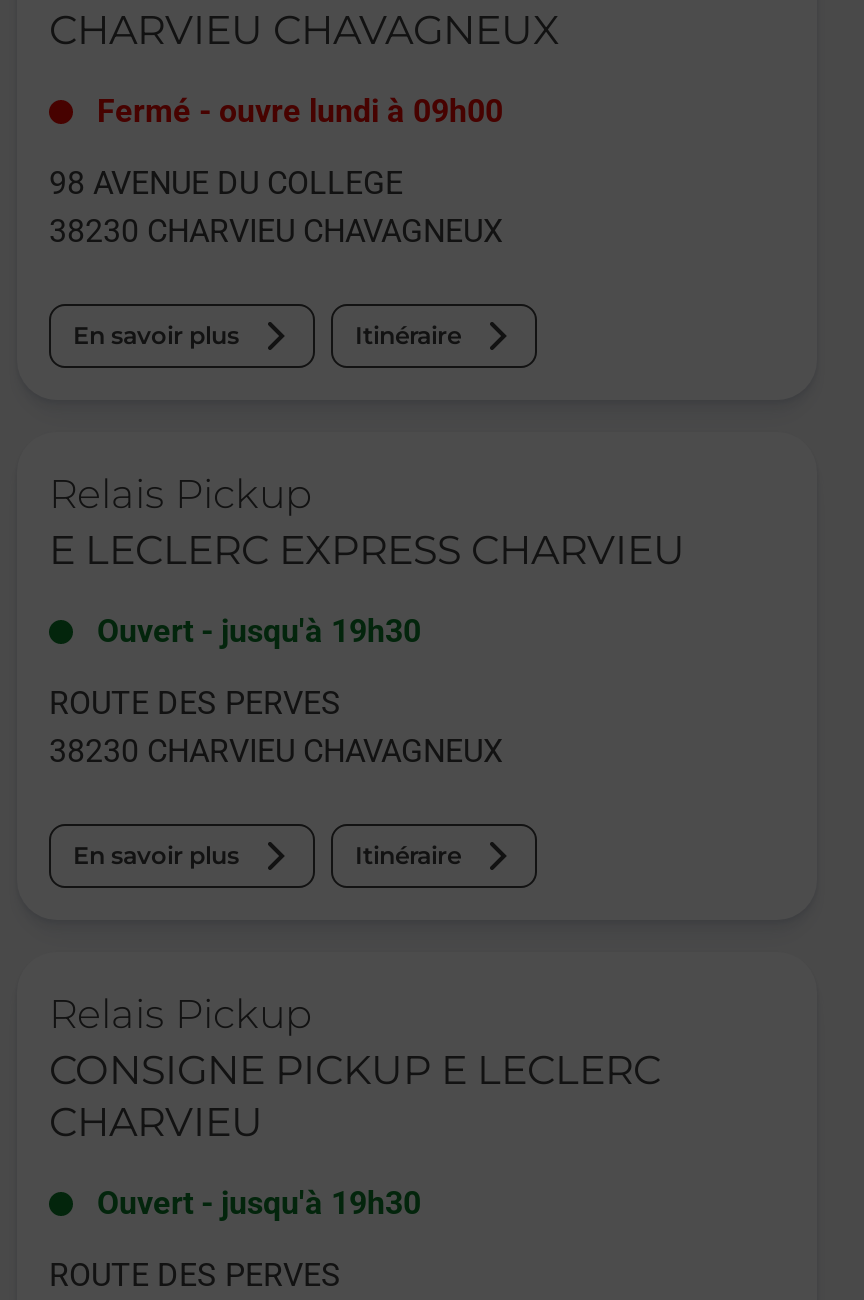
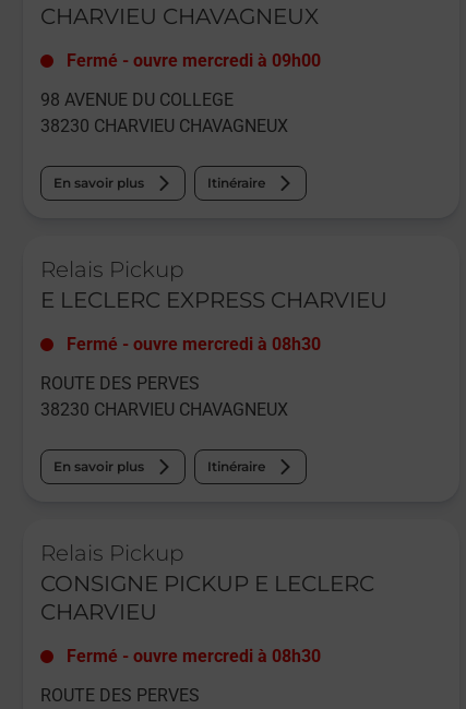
- Fermé - ouvre lundi à 09h00
+ Fermé - ouvre mercredi à 09h00

- Ouvert - jusqu'à 19h30
+ Fermé - ouvre mercredi à 08h30

- Ouvert - jusqu'à 19h30
+ Fermé - ouvre mercredi à 08h30
